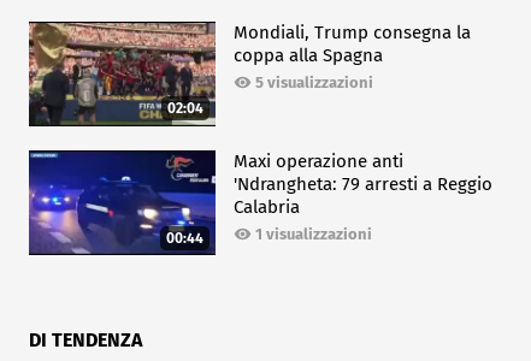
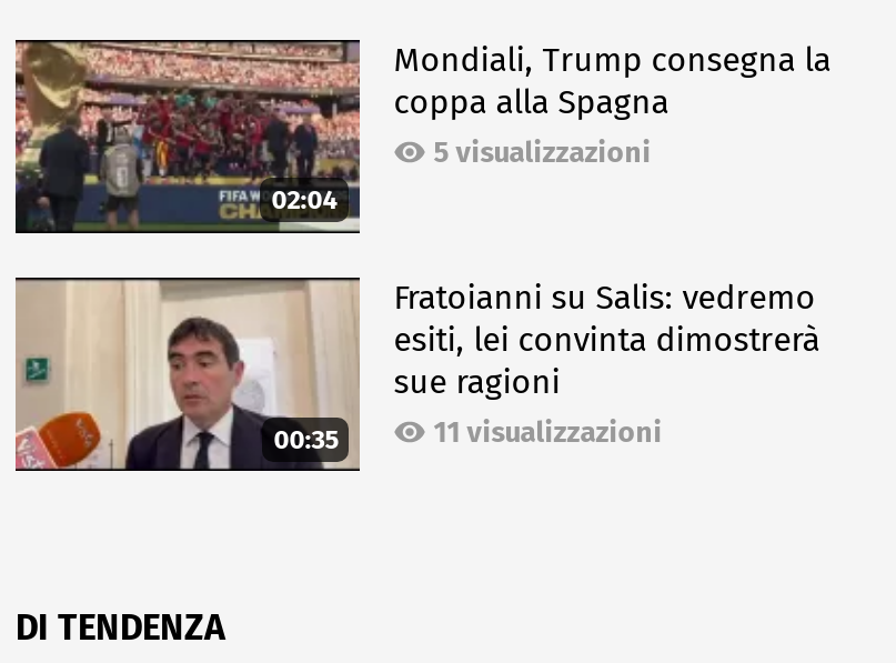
- [image]
- 00:44
+ [image]
+ 00:35

- Maxi operazione anti
- 'Ndrangheta: 79 arresti a Reggio
- Calabria
- 1 visualizzazioni
+ Fratoianni su Salis: vedremo
+ esiti, lei convinta dimostrerà
+ sue ragioni
+ 11 visualizzazioni
